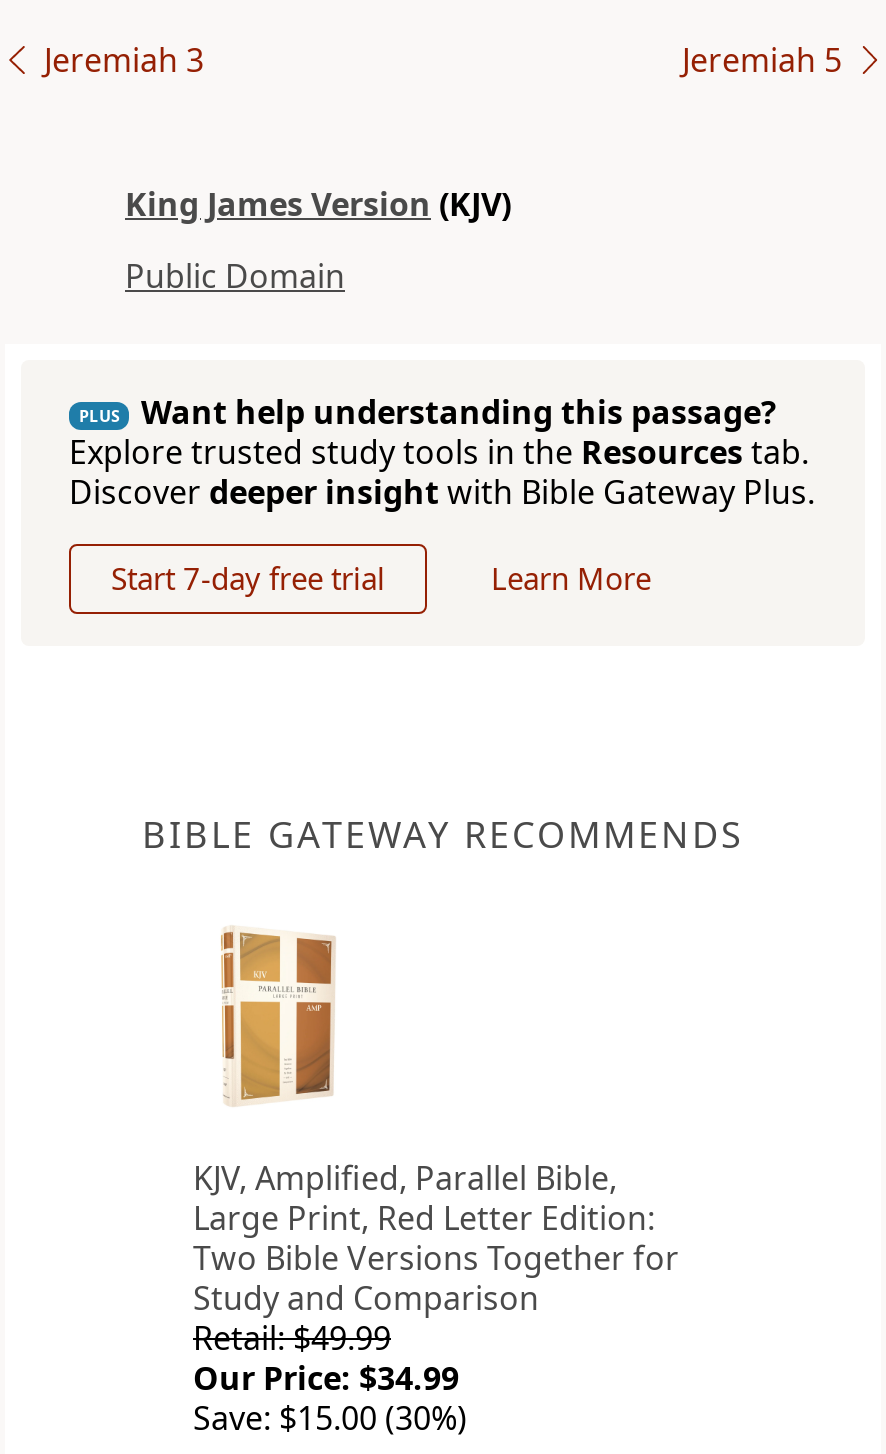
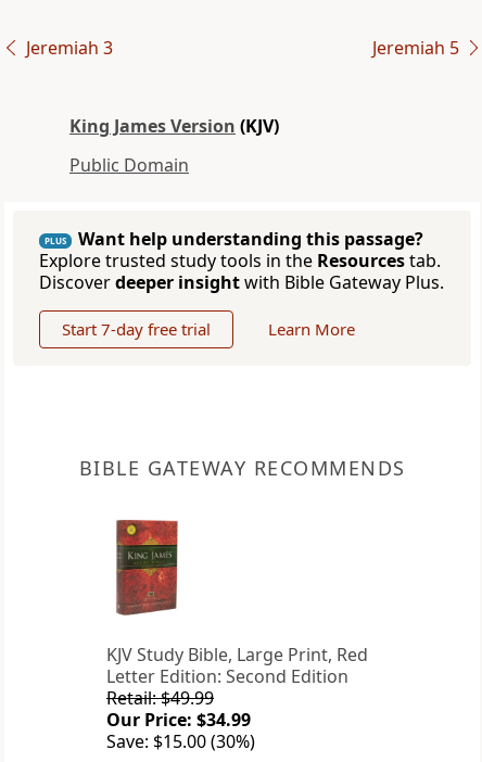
- [image]
+ [image]

- KJV, Amplified, Parallel Bible,
- Large Print, Red Letter Edition:
- Two Bible Versions Together for
- Study and Comparison
+ KJV Study Bible, Large Print, Red
+ Letter Edition: Second Edition
